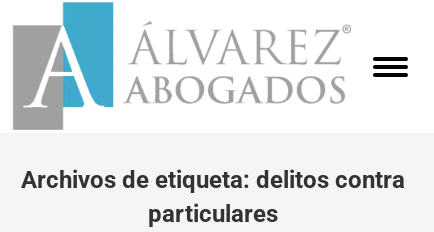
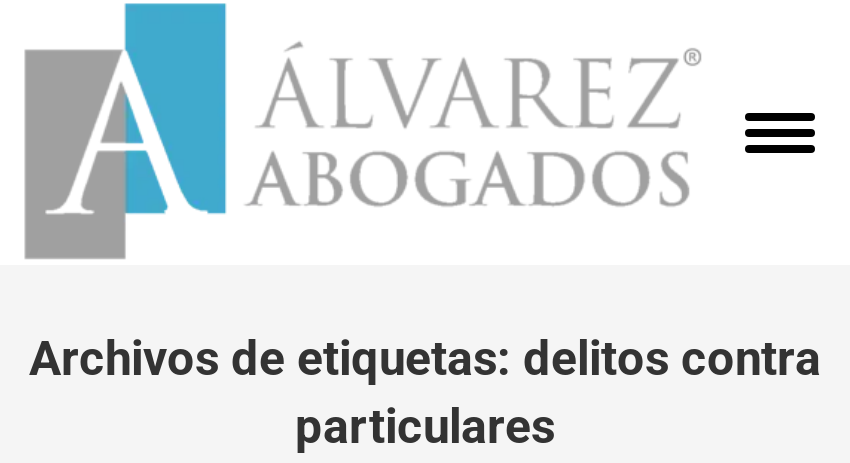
- Archivos de etiqueta: delitos contra
+ Archivos de etiquetas: delitos contra
